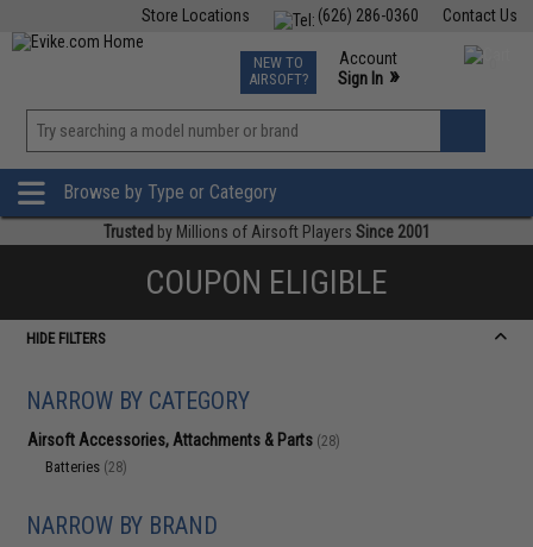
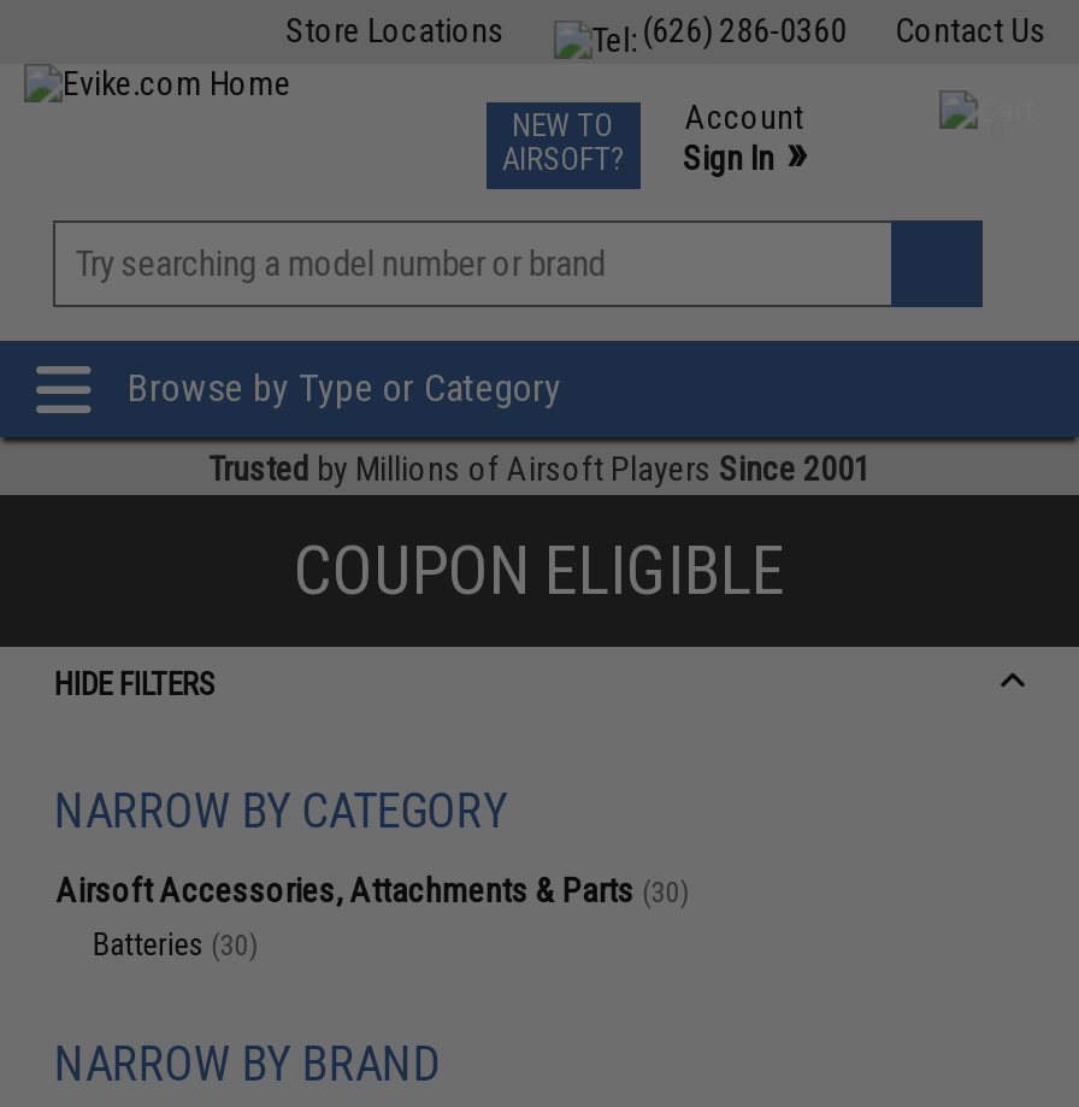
- Airsoft Accessories, Attachments & Parts (28)
+ Airsoft Accessories, Attachments & Parts (30)

- Batteries (28)
+ Batteries (30)
